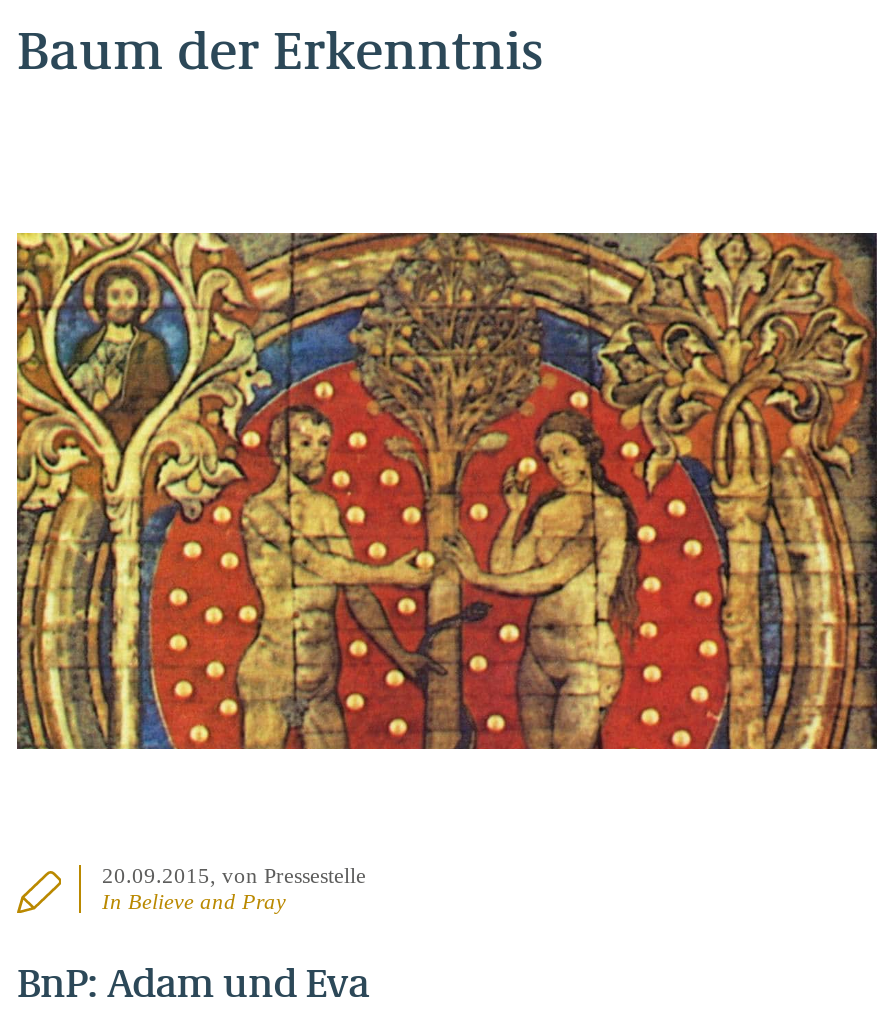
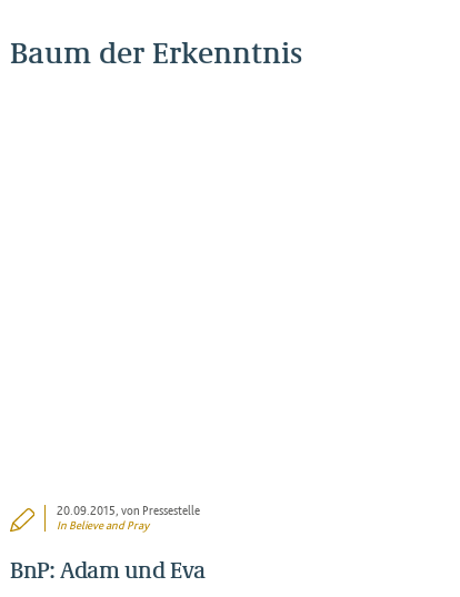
- [image]
